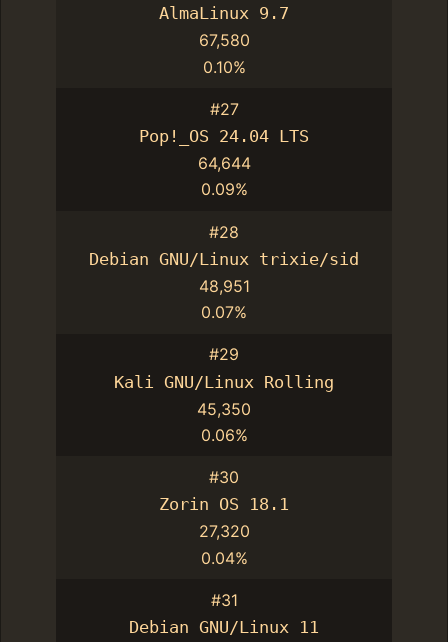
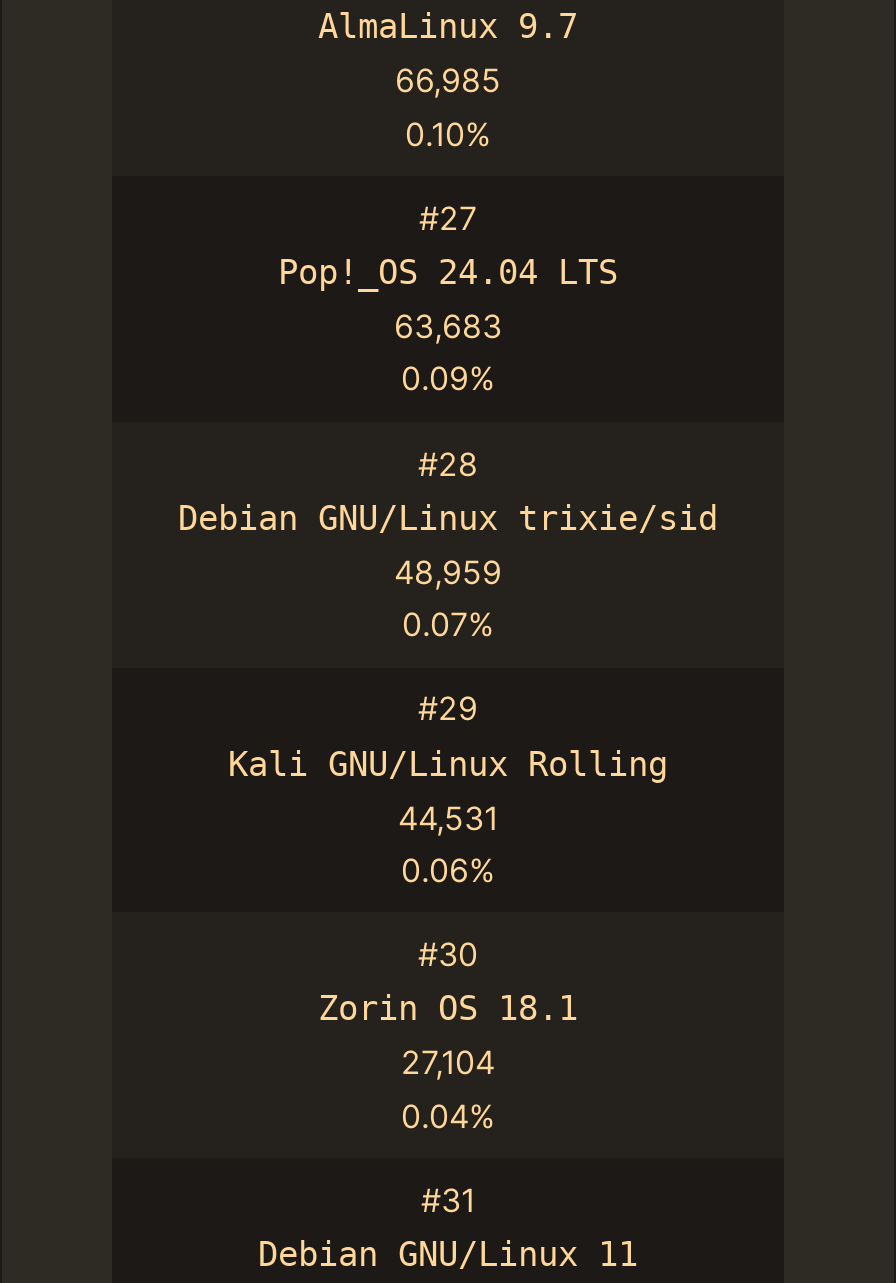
- 67,580
+ 66,985

- 64,644
+ 63,683

- 48,951
+ 48,959

- 45,350
+ 44,531

- 27,320
+ 27,104
